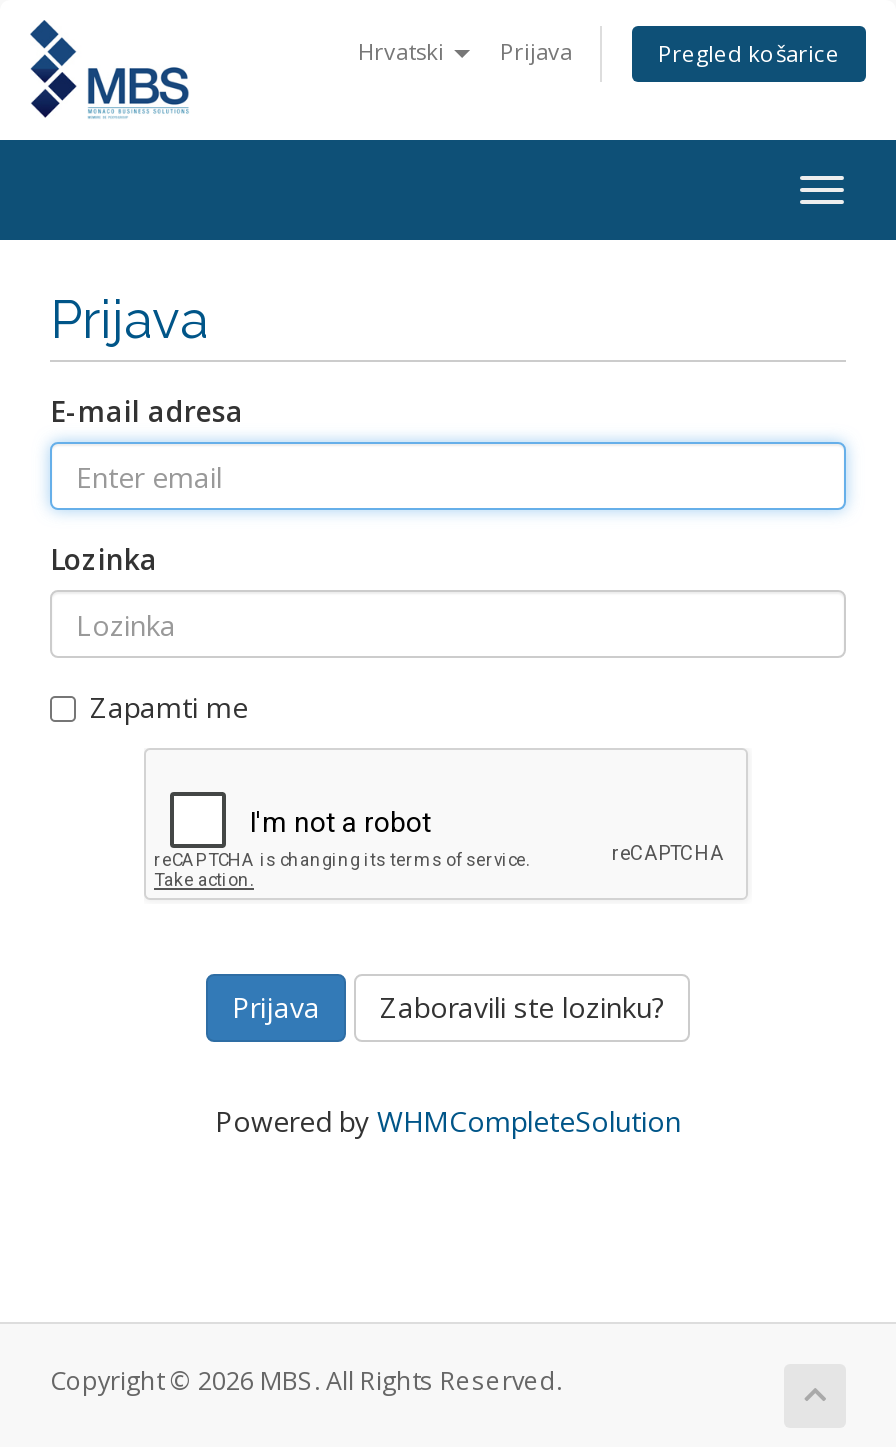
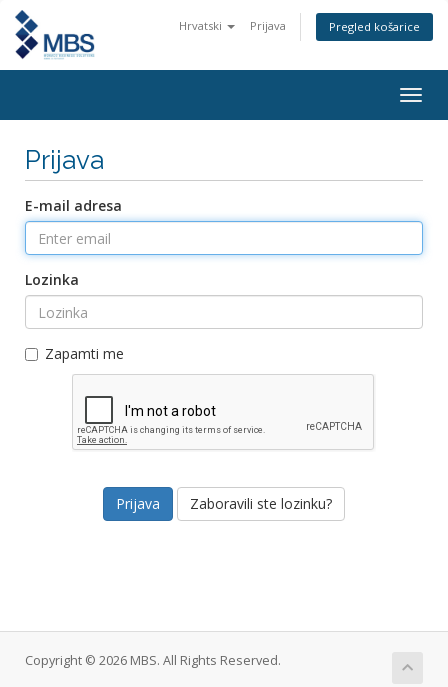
- Powered by WHMCompleteSolution
